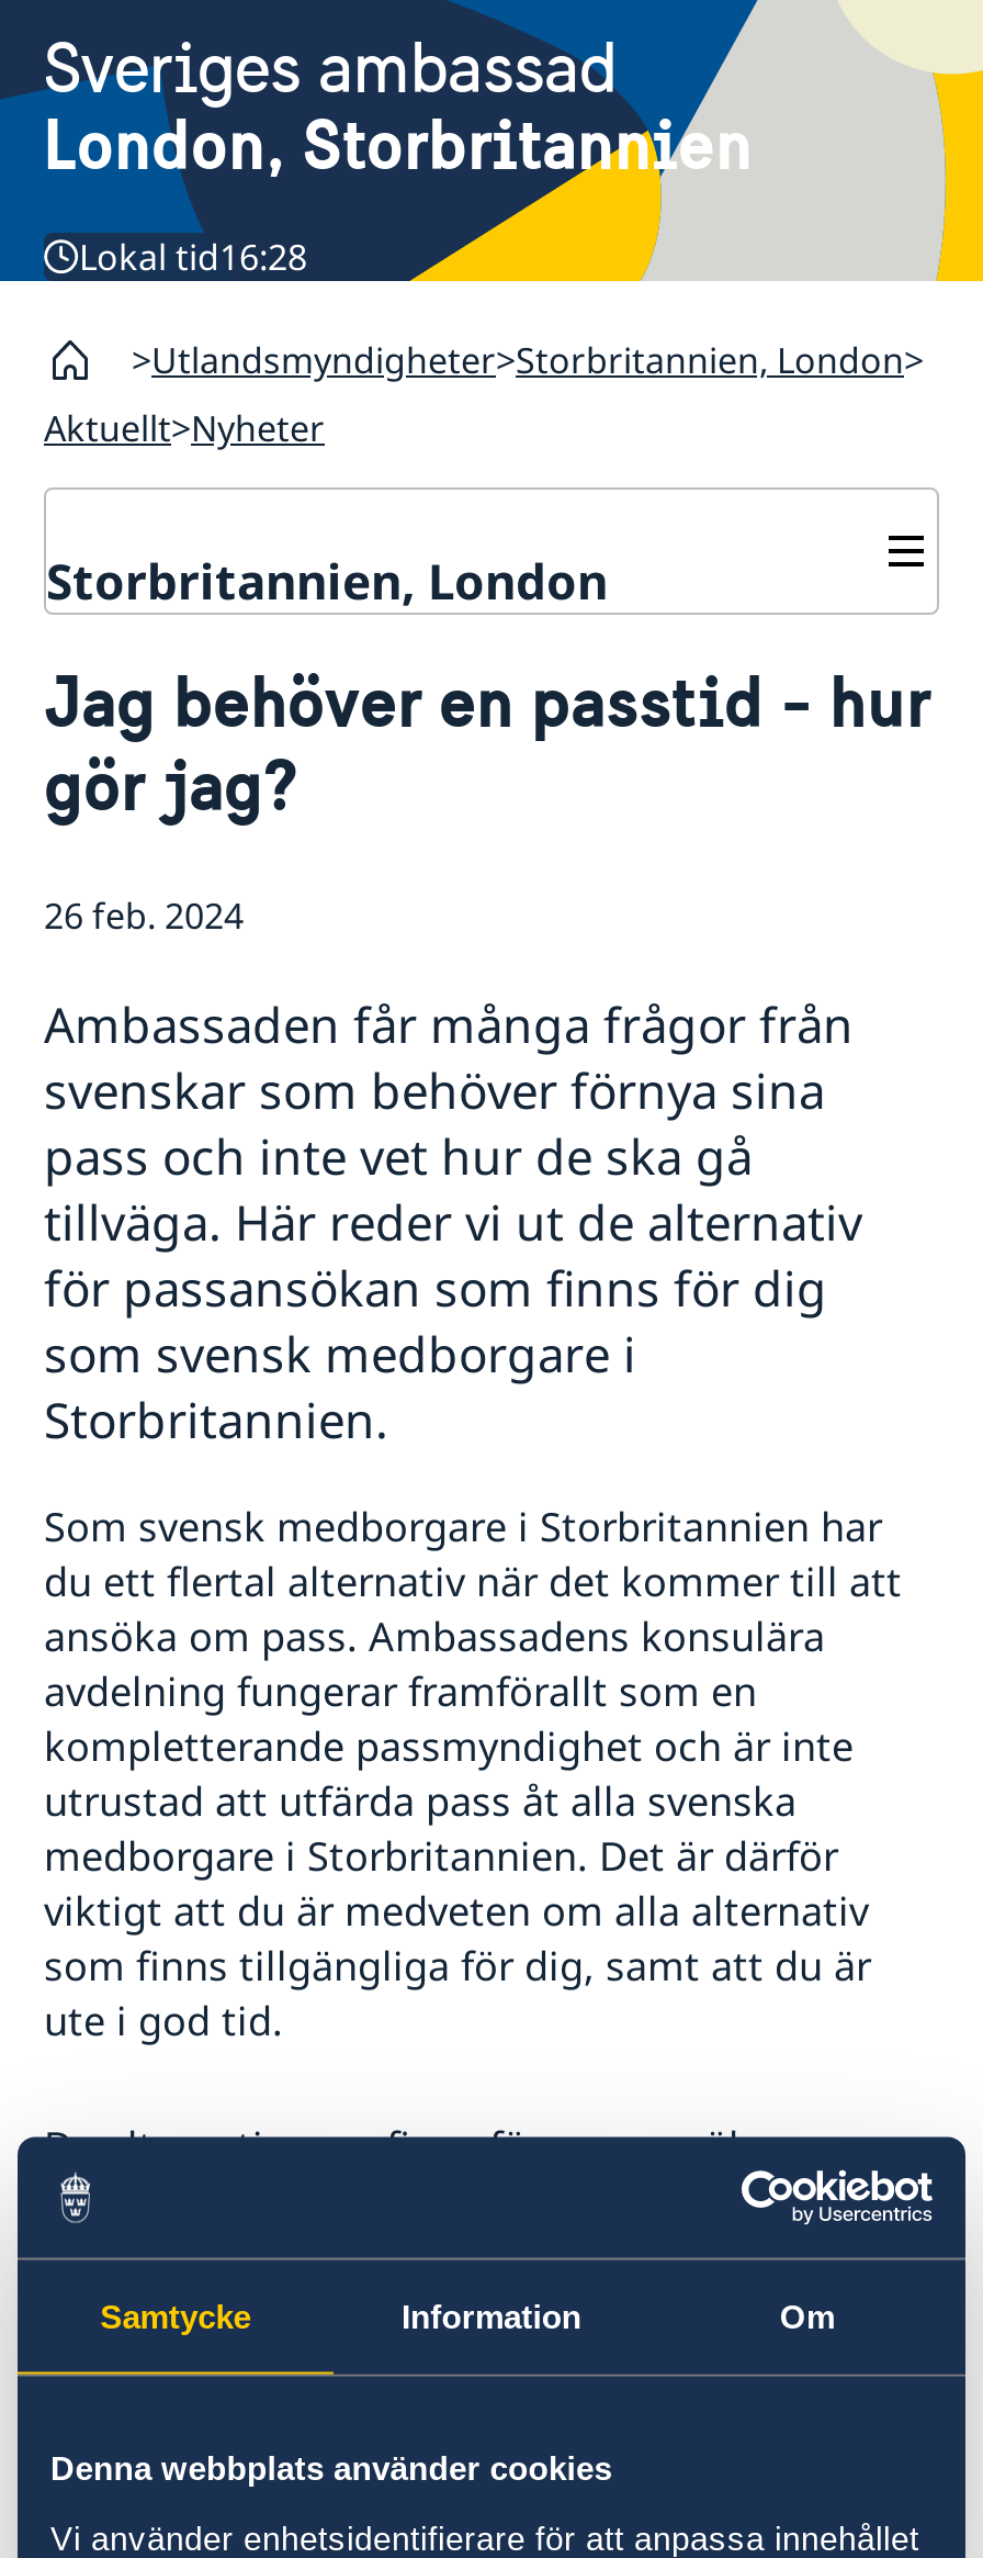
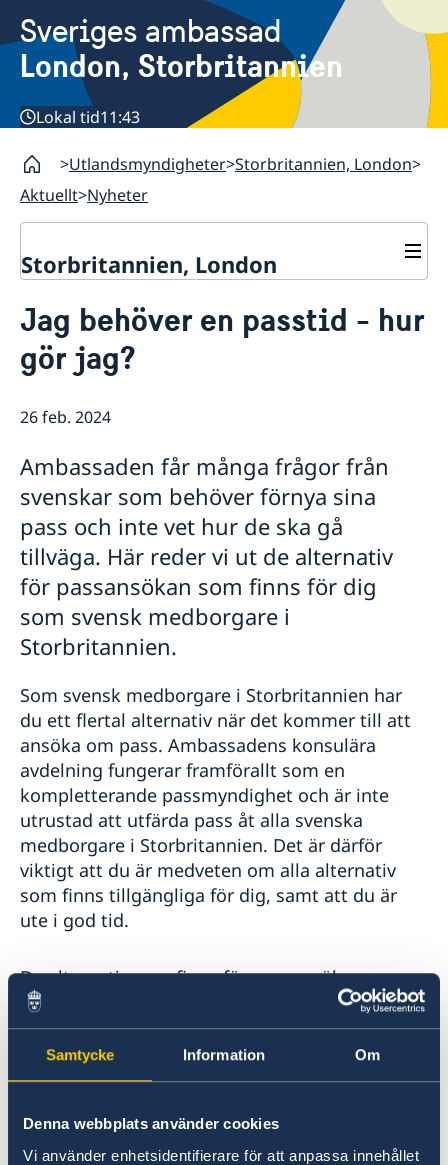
- Lokal tid16:28
+ Lokal tid11:43
